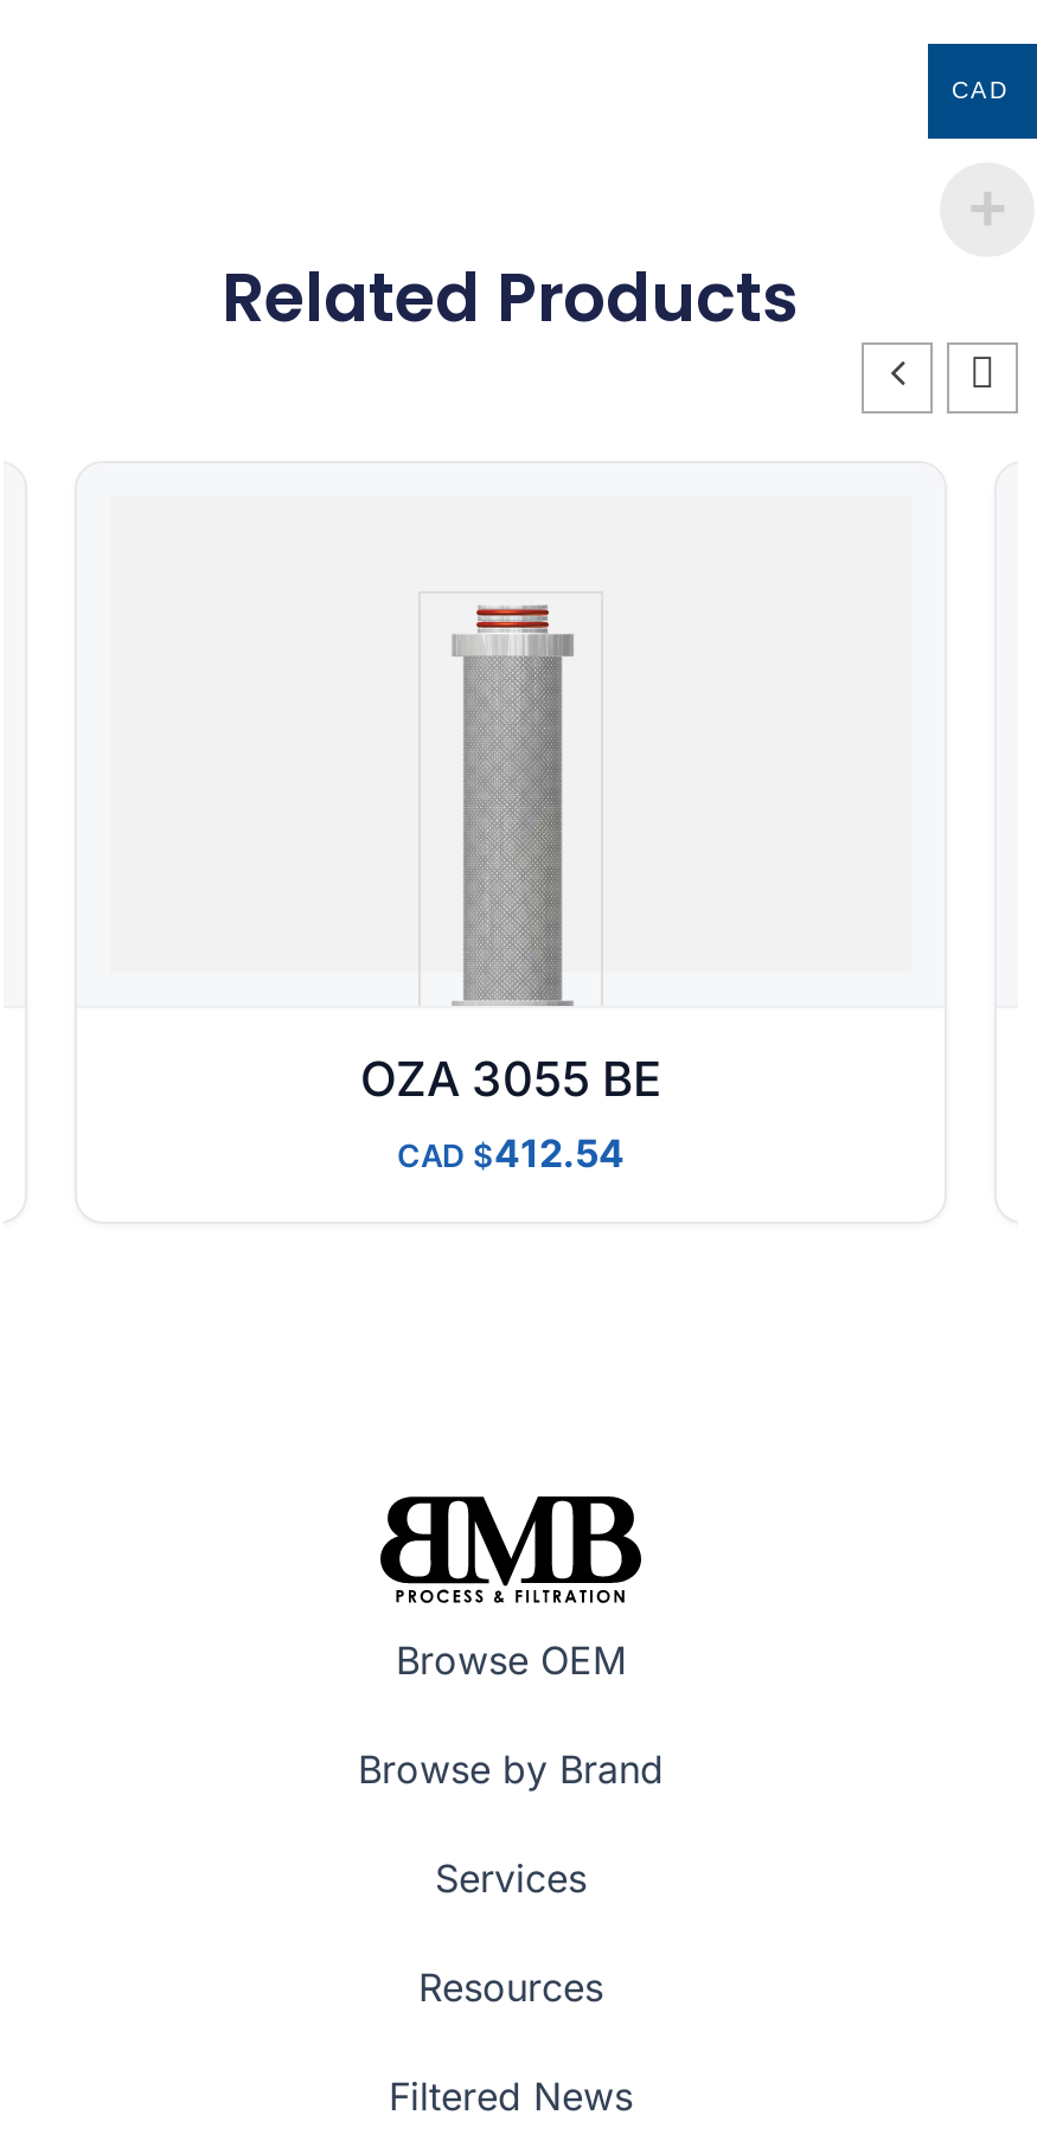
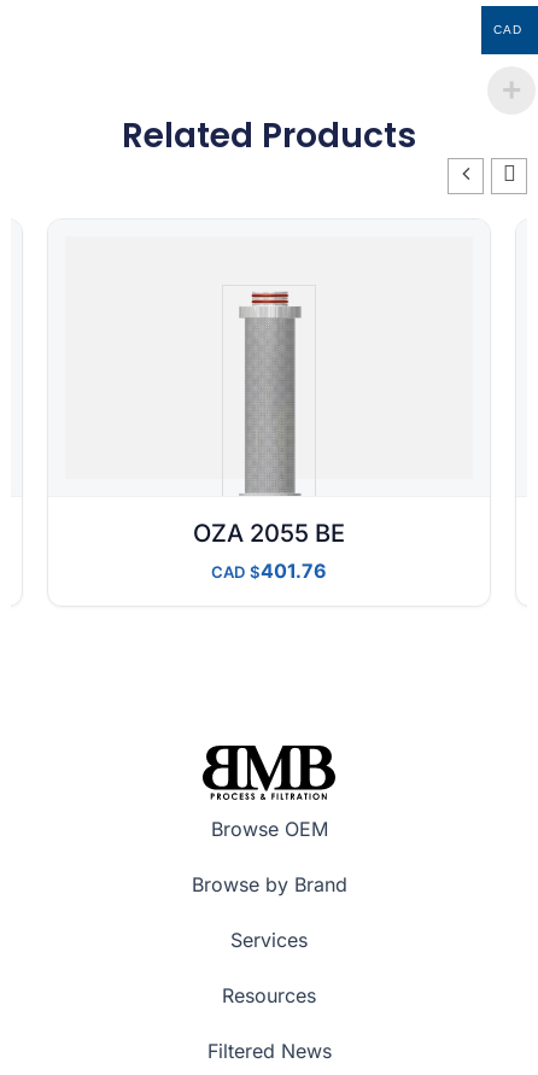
- OZA 3055 BE
+ OZA 2055 BE

- CAD 412.54
+ CAD 401.76
